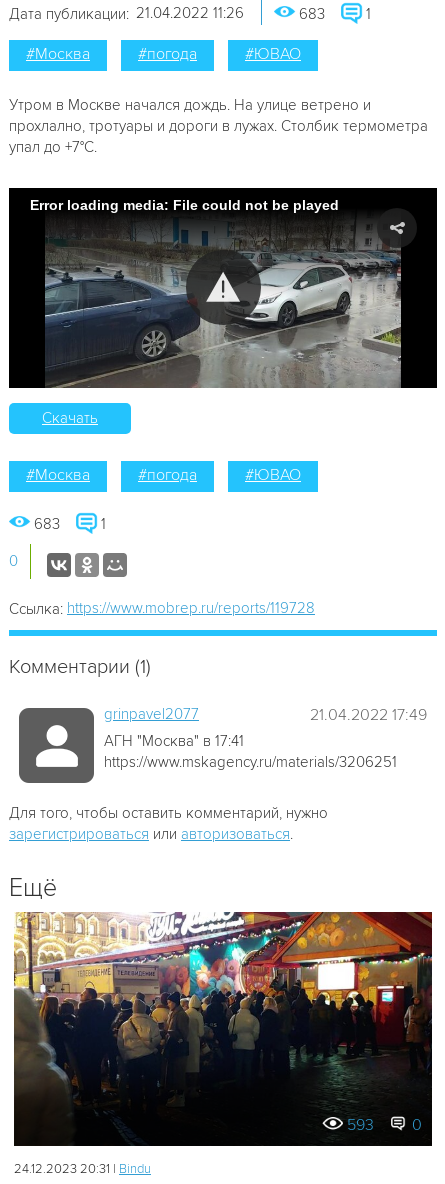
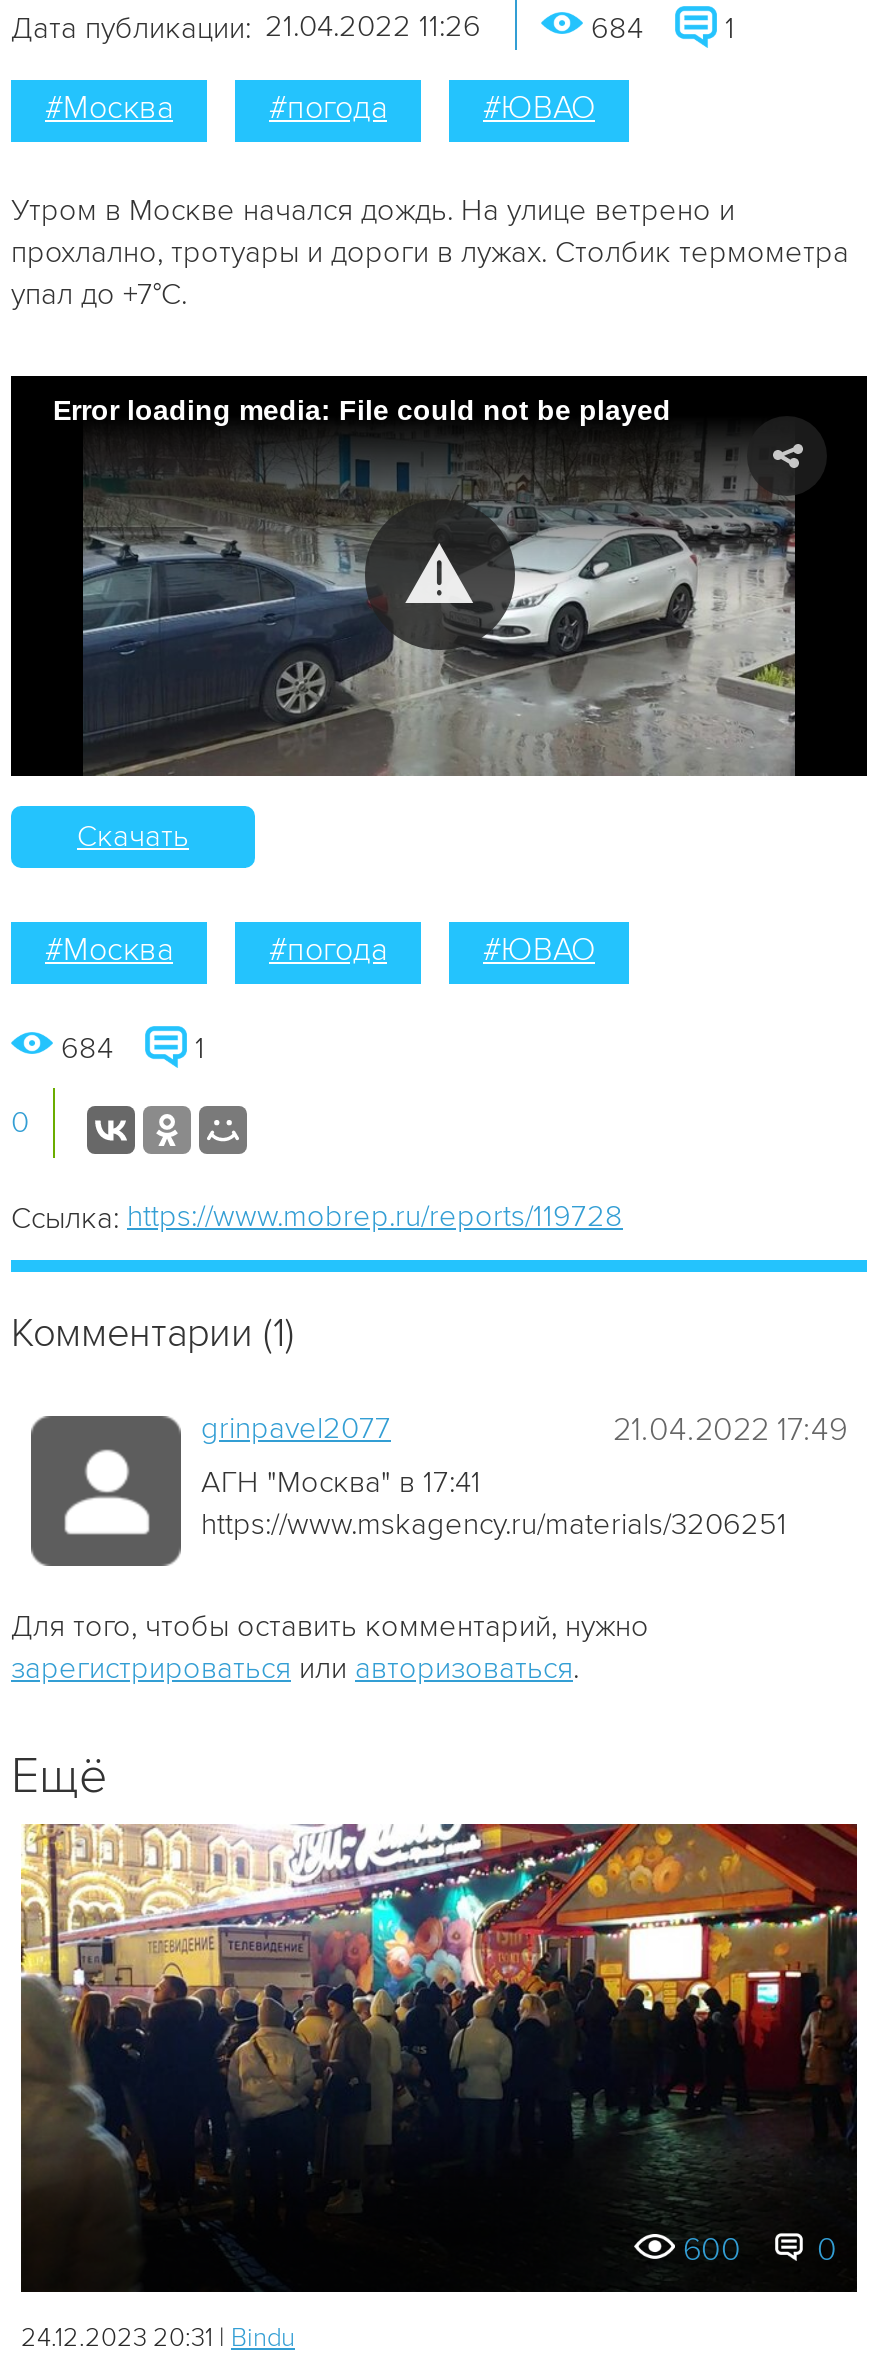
- 683
+ 684

- 683
+ 684

- 593 0
+ 600 0
